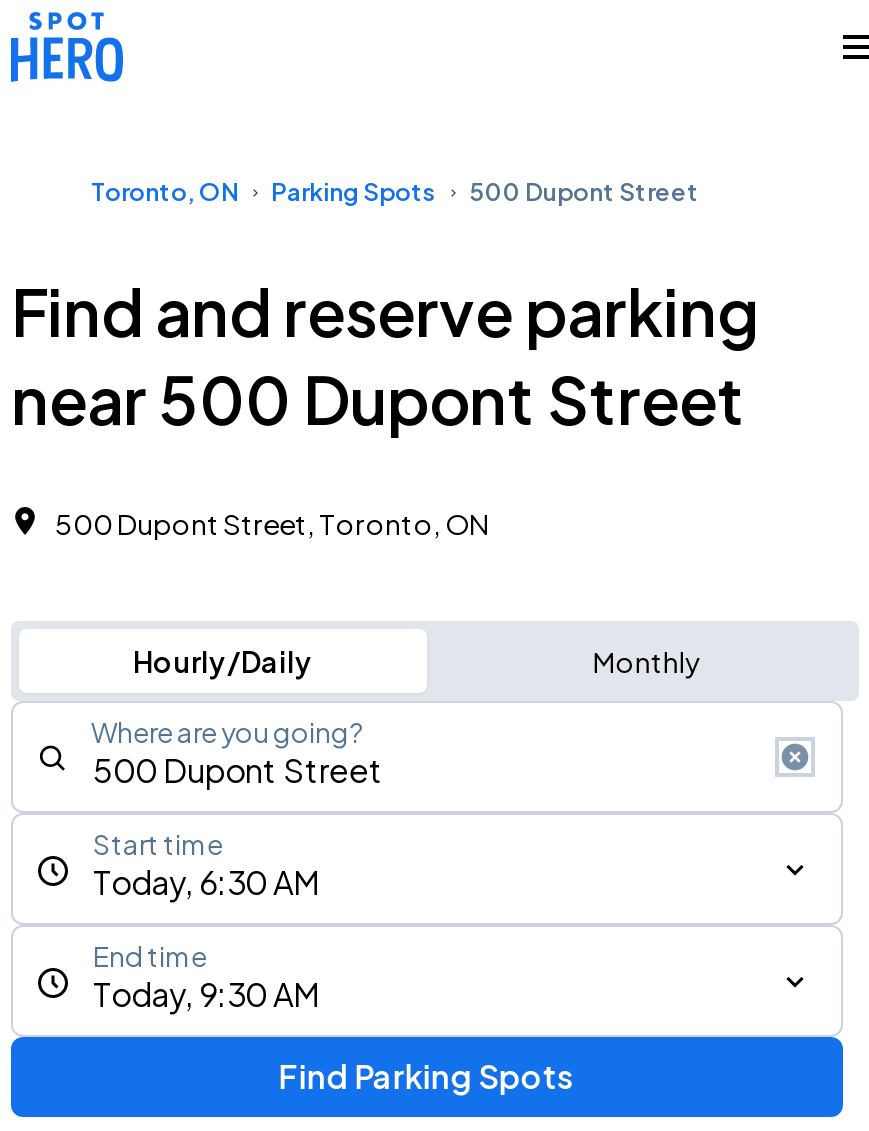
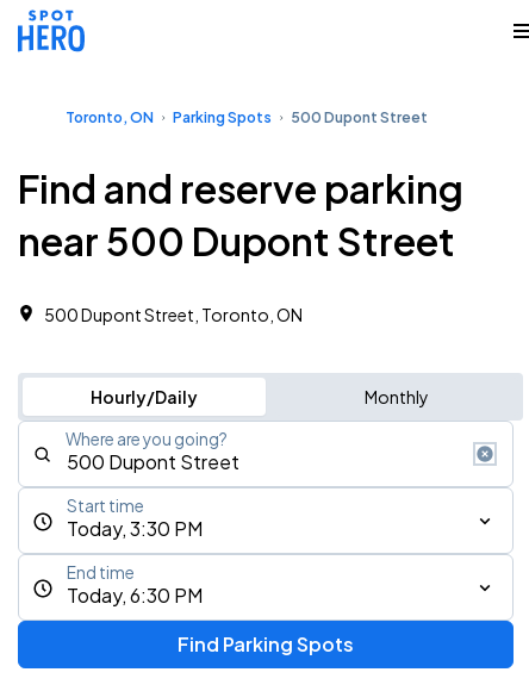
- Today, 6:30 AM
+ Today, 3:30 PM

- Today, 9:30 AM
+ Today, 6:30 PM
